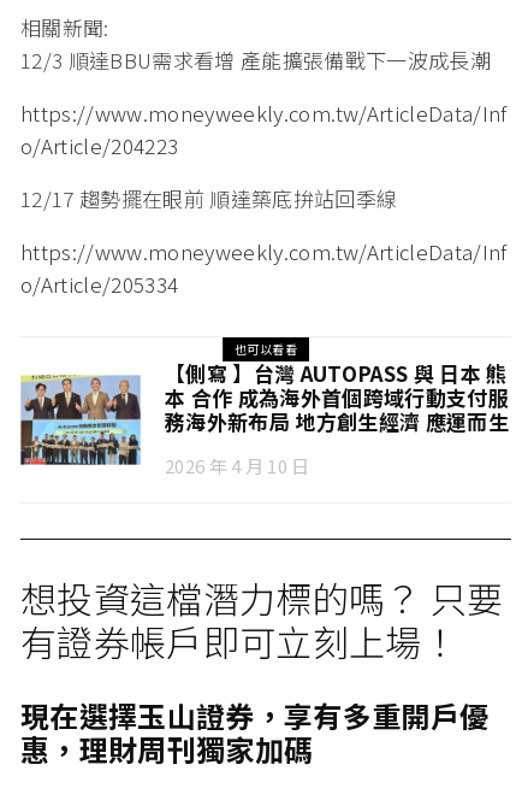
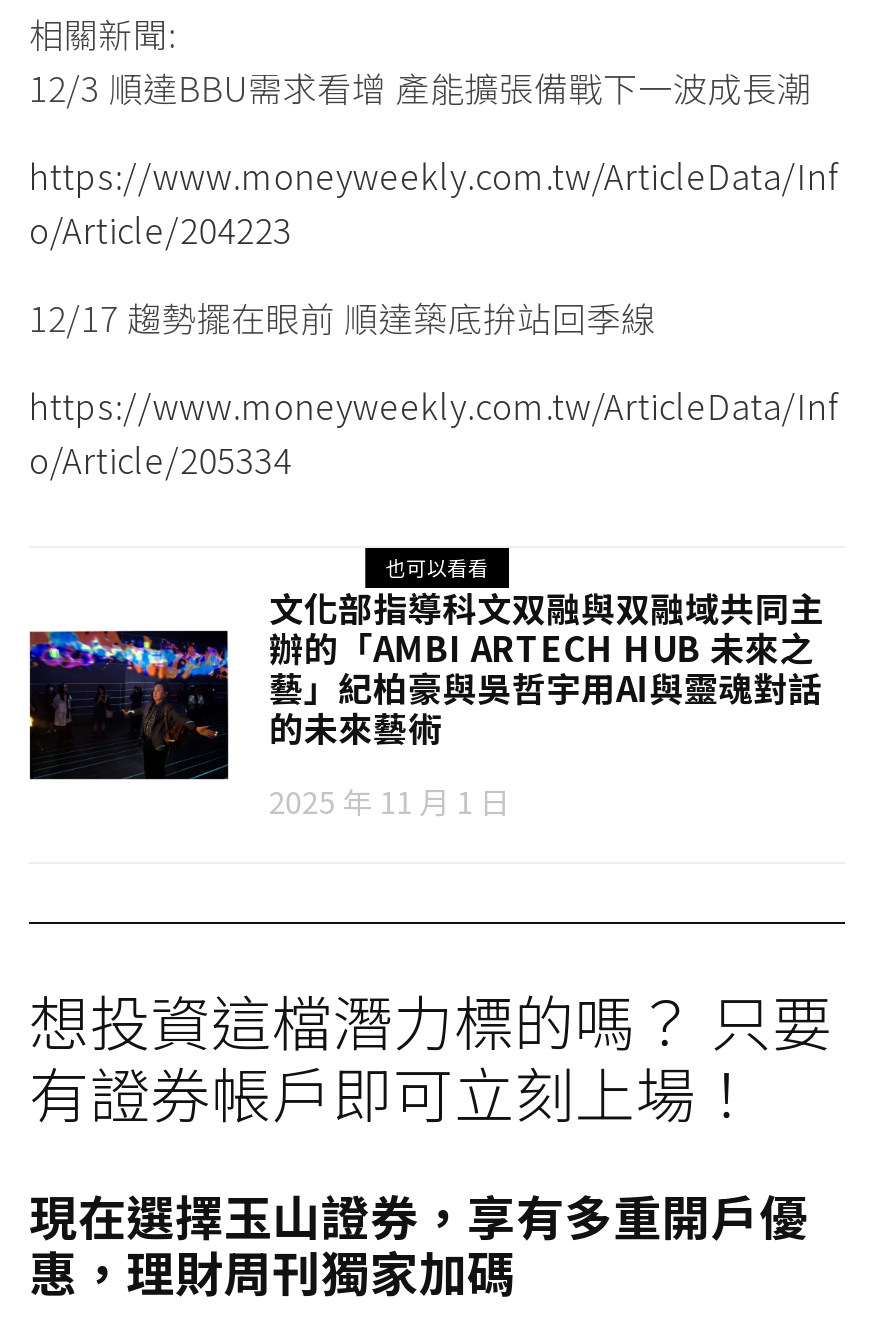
- [image]
- 【側寫 】台灣 AUTOPASS 與 日本 熊
- 本 合作 成為海外首個跨域行動支付服
- 務海外新布局 地方創生經濟 應運而生
+ [image]
+ 文化部指導科文双融與双融域共同主
+ 辦的「AMBI ARTECH HUB 未來之
+ 藝」紀柏豪與吳哲宇用AI與靈魂對話
+ 的未來藝術

- 2026 年 4 月 10 日
+ 2025 年 11 月 1 日
